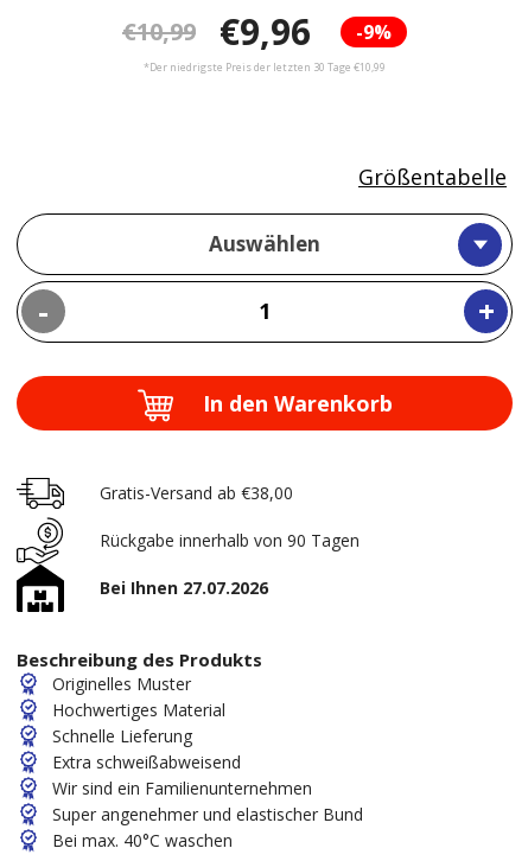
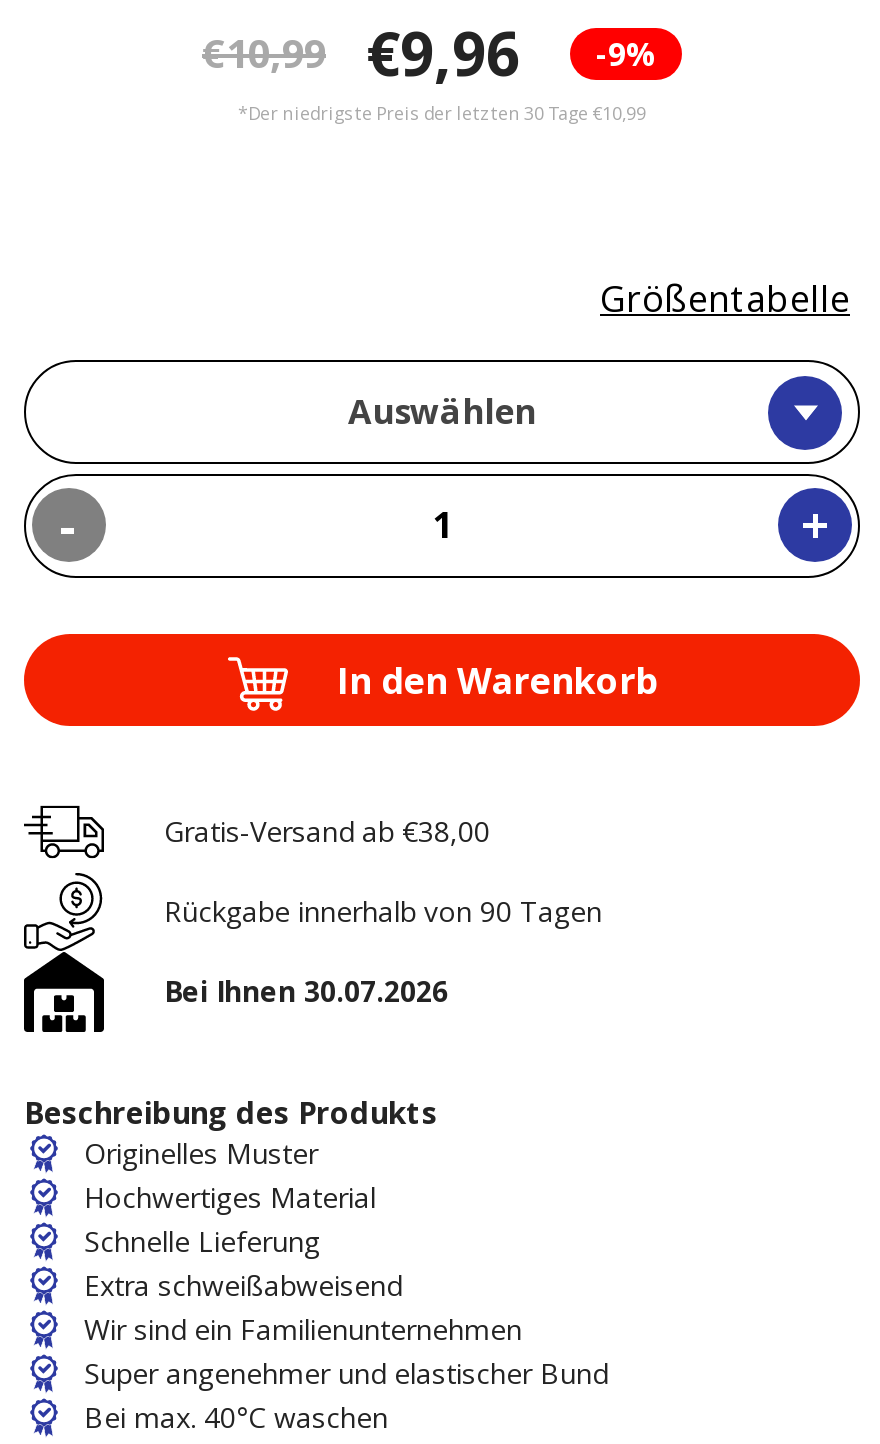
- Bei Ihnen 27.07.2026
+ Bei Ihnen 30.07.2026
